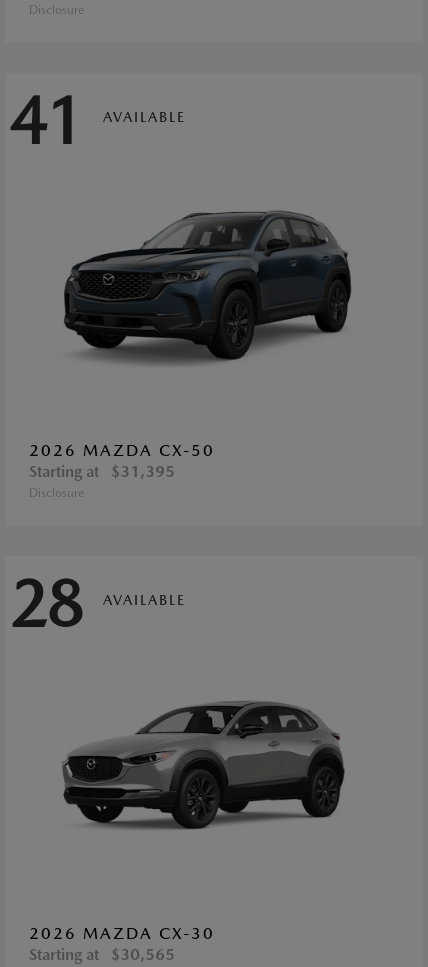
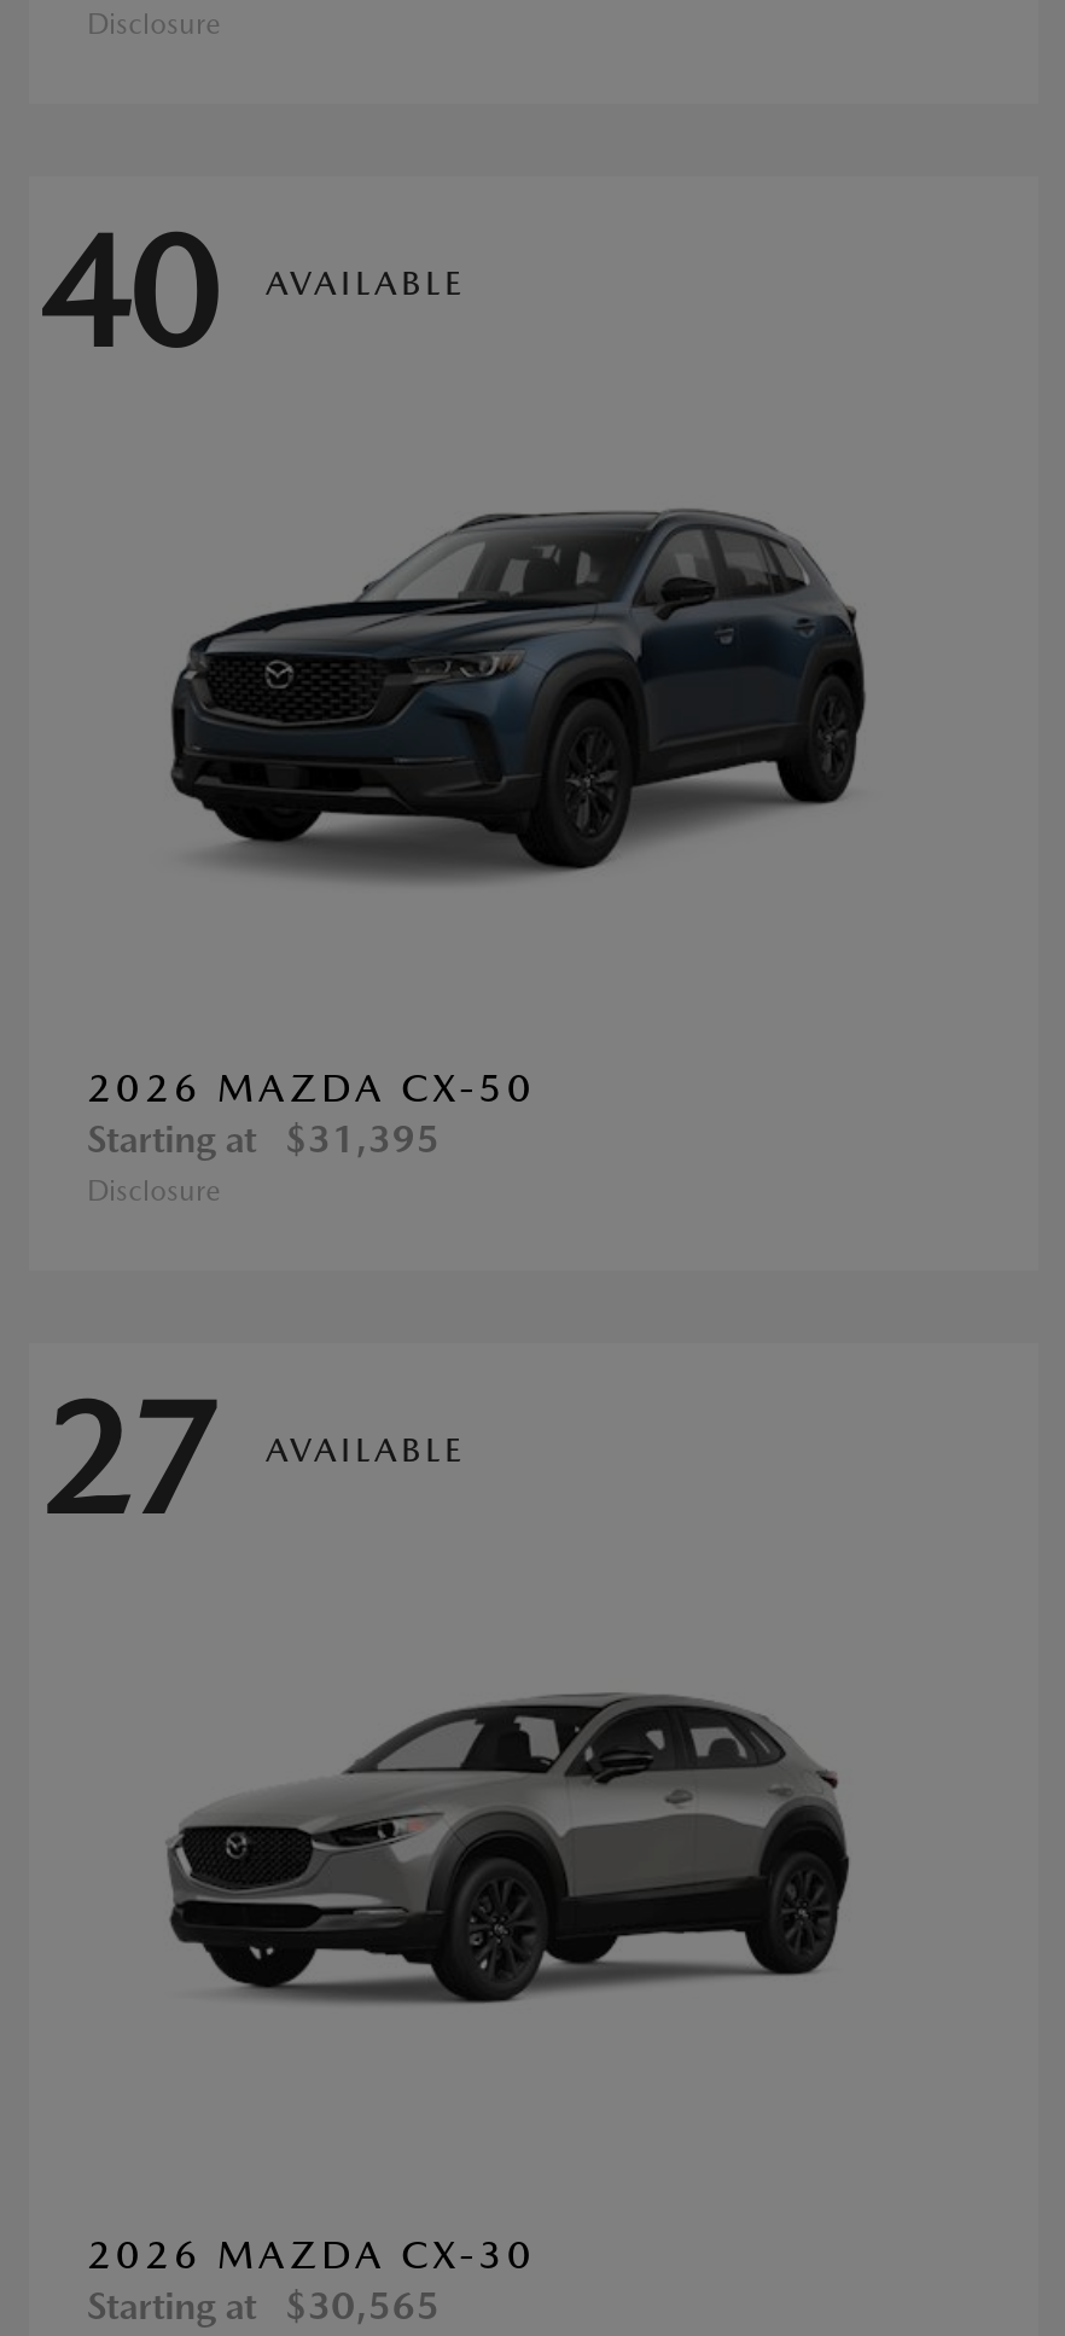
- 41 AVAILABLE
+ 40 AVAILABLE

- 28 AVAILABLE
+ 27 AVAILABLE
